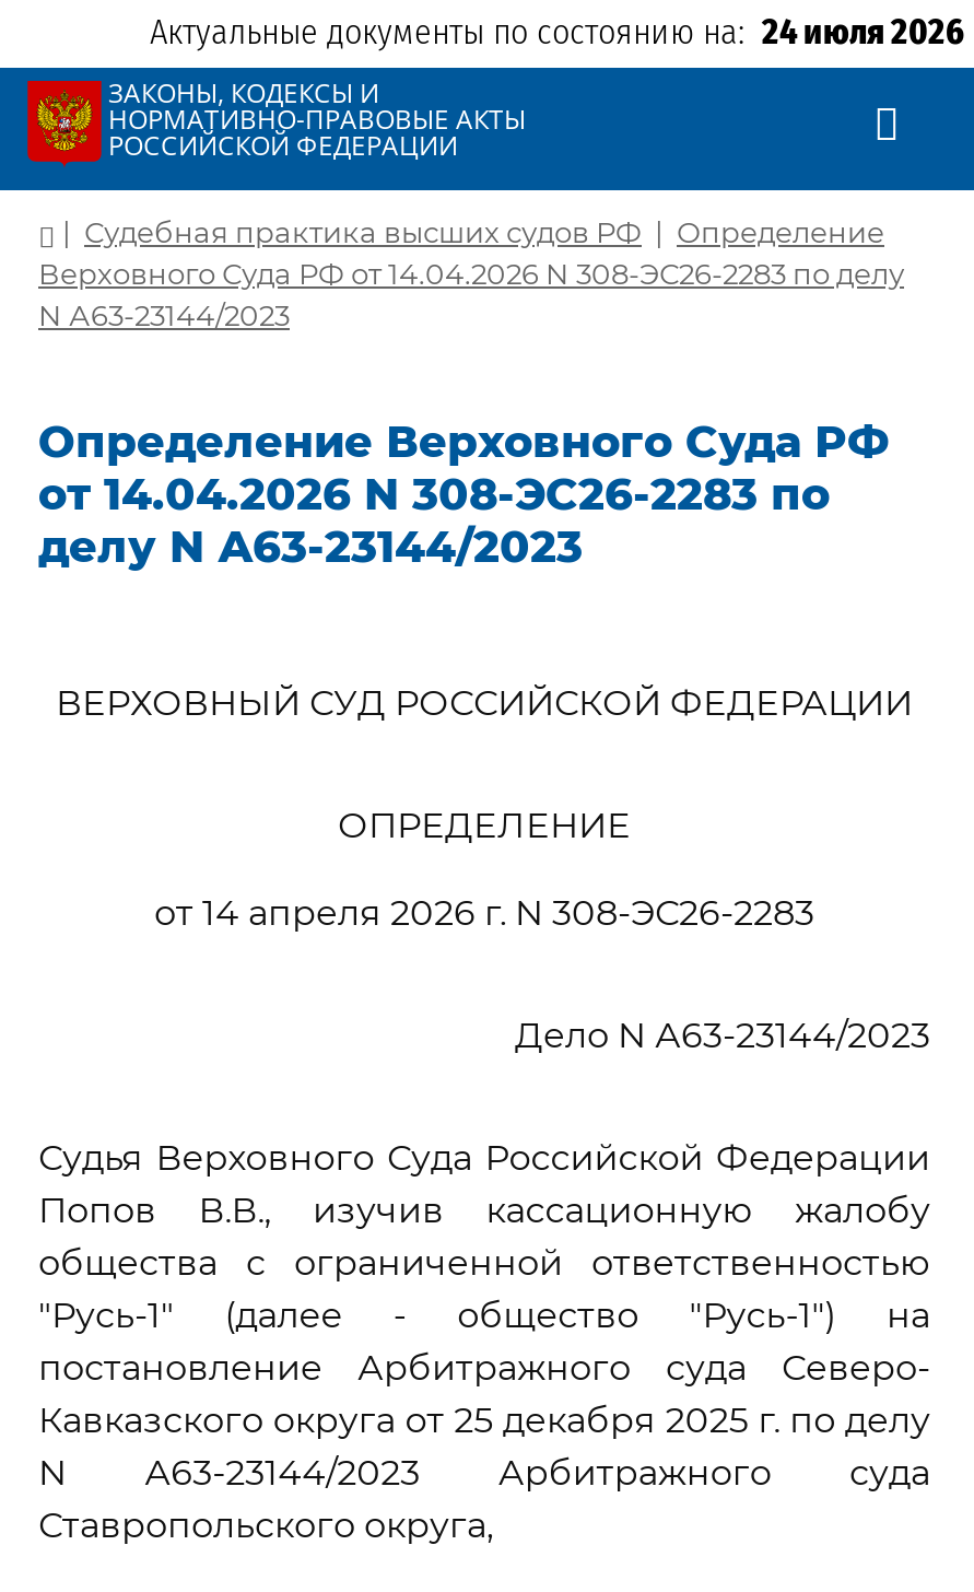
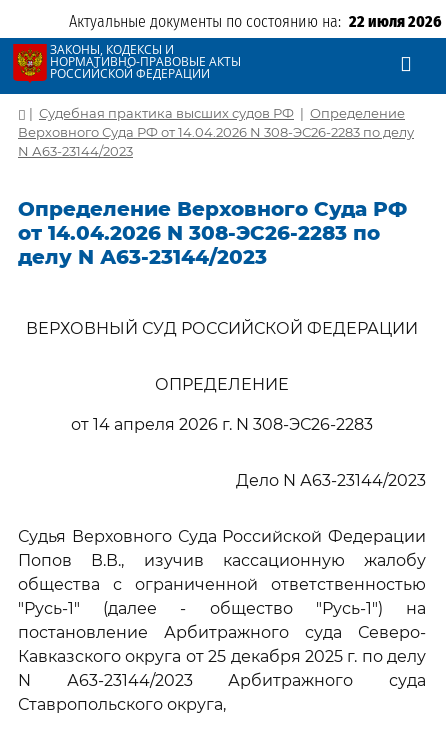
- Актуальные документы по состоянию на: 24 июля 2026
+ Актуальные документы по состоянию на: 22 июля 2026
